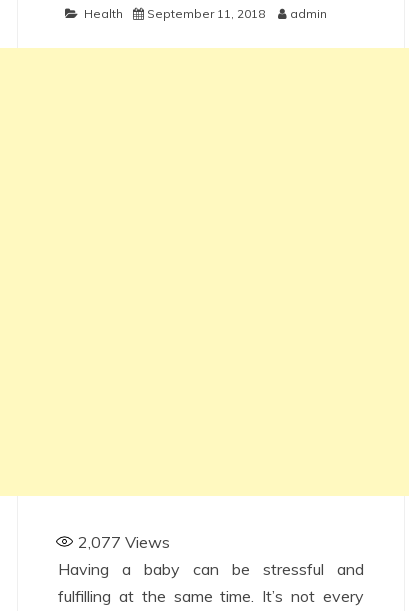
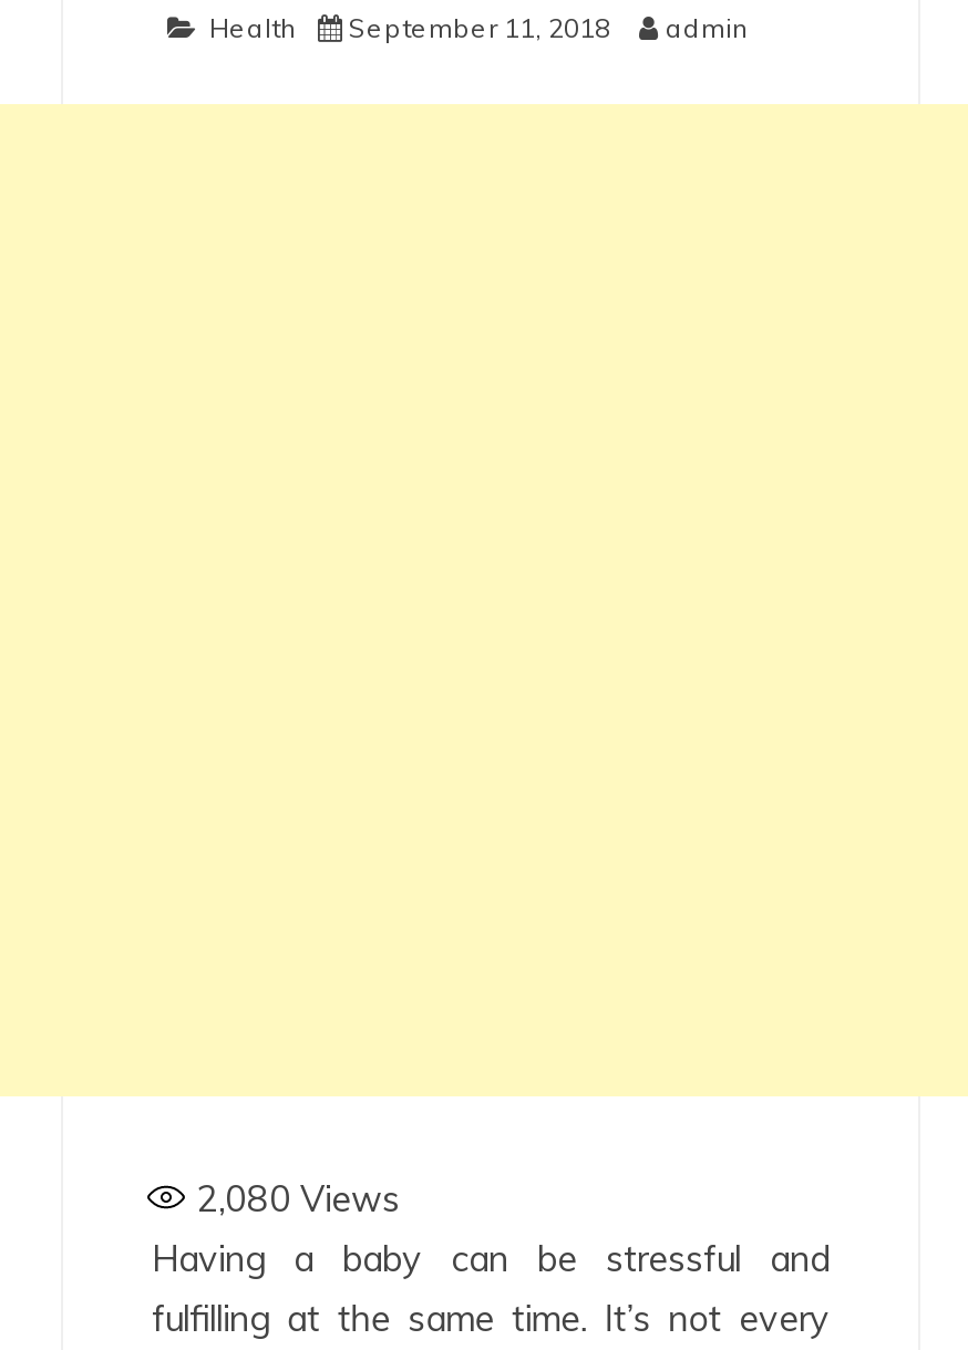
- 2,077 Views
+ 2,080 Views
